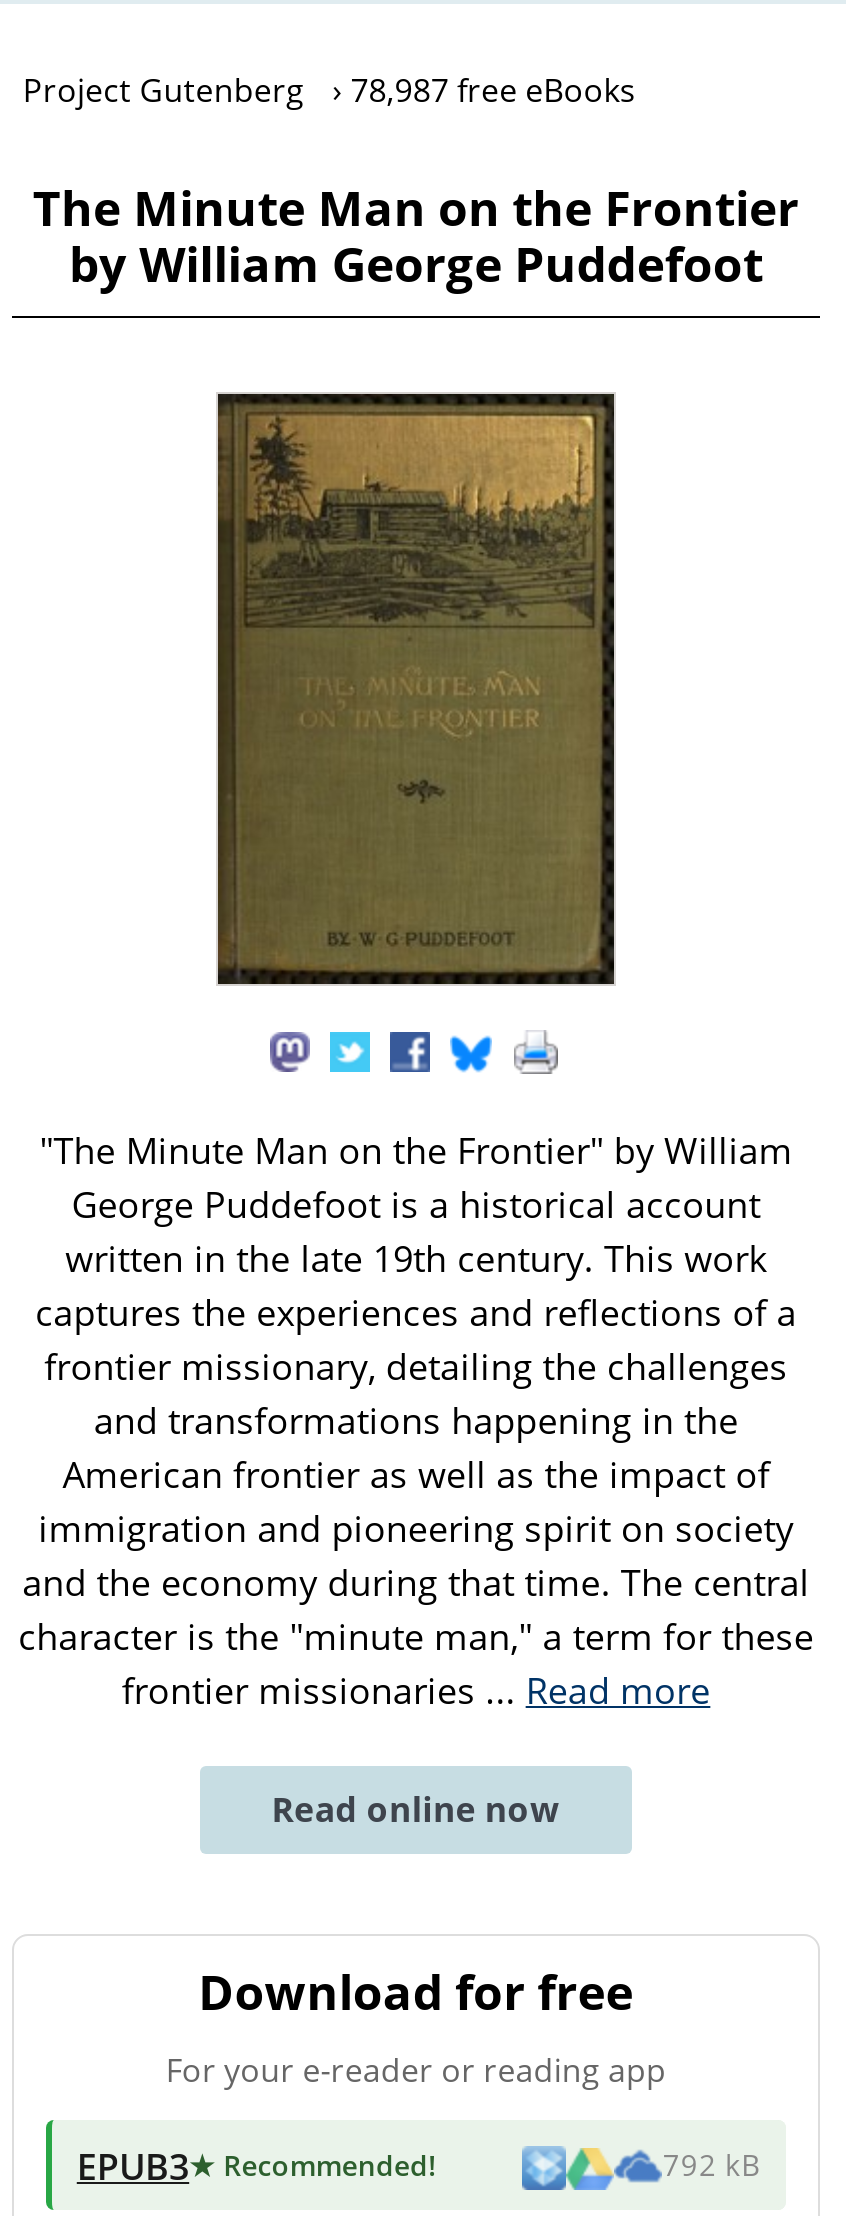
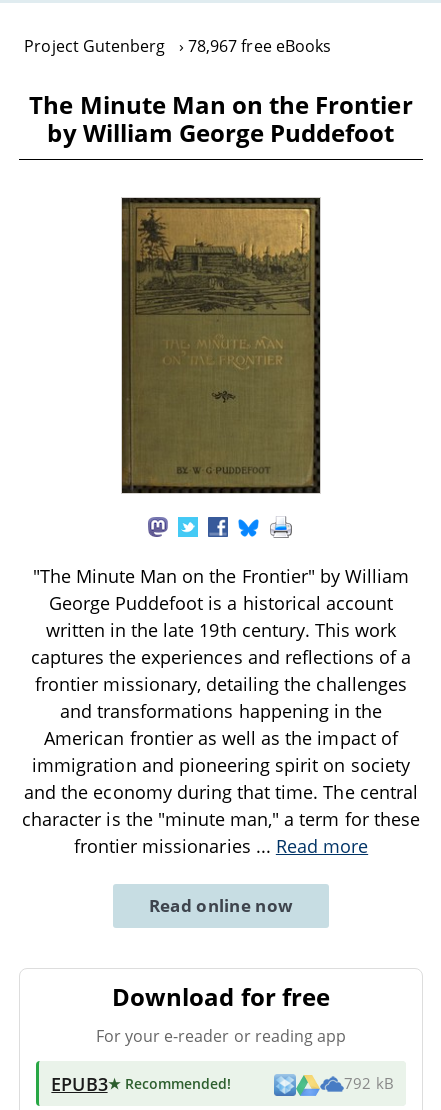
- Project Gutenberg 78,987 free eBooks
+ Project Gutenberg 78,967 free eBooks
